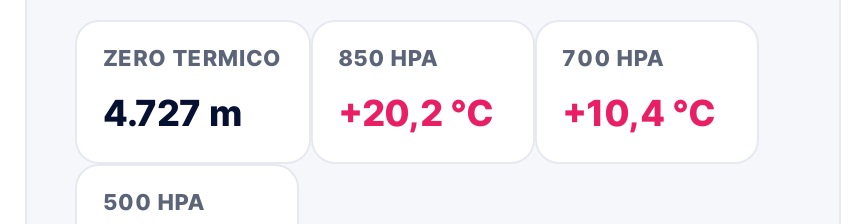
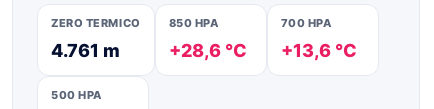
- 4.727 m
+ 4.761 m

- +20,2 °C
+ +28,6 °C

- +10,4 °C
+ +13,6 °C
